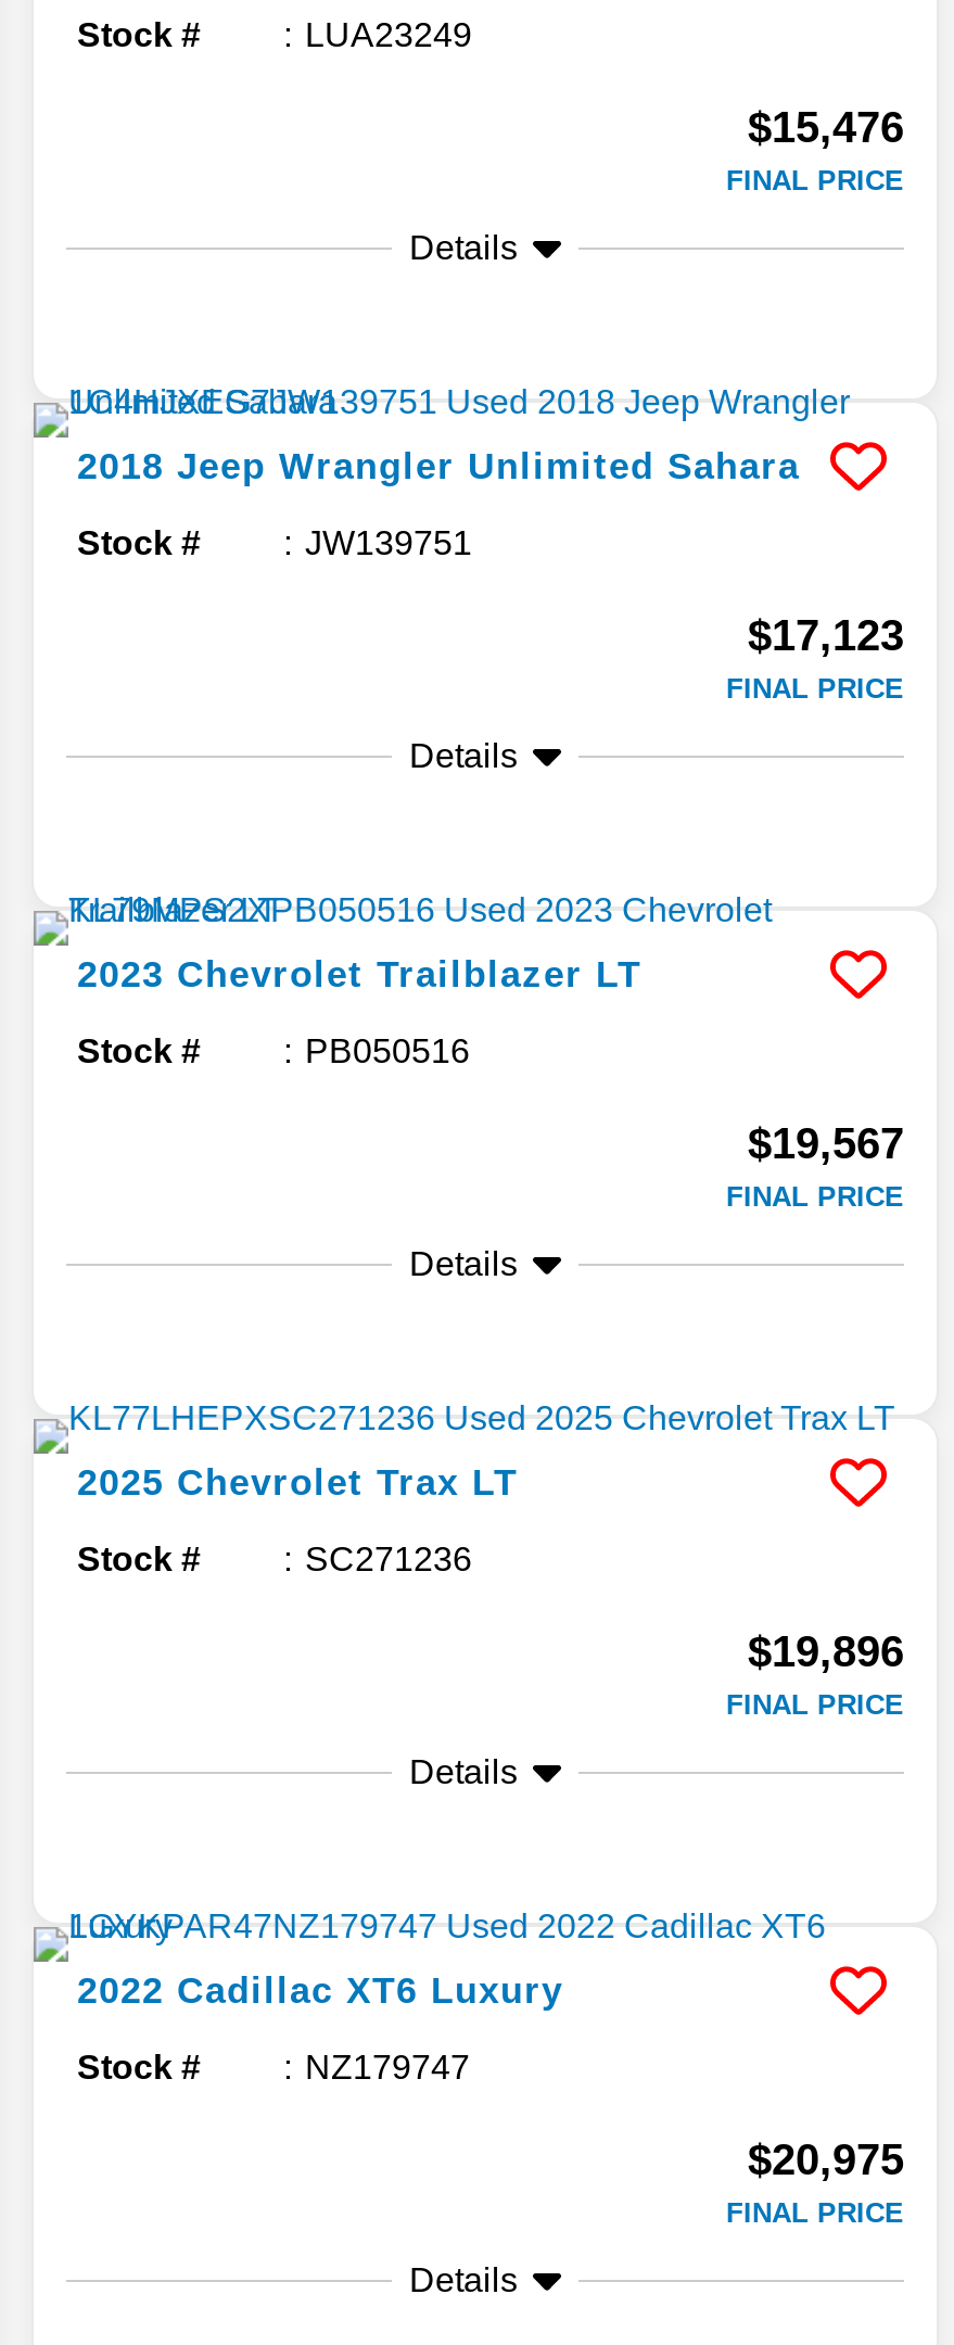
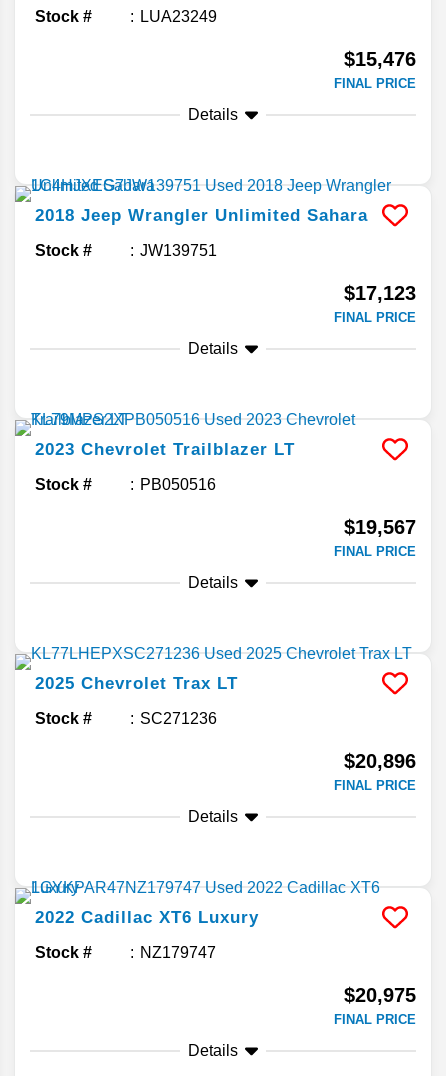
- $19,896
+ $20,896
